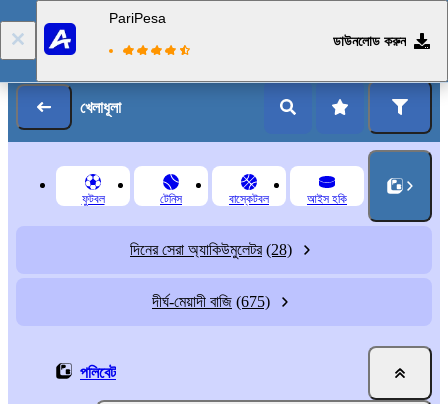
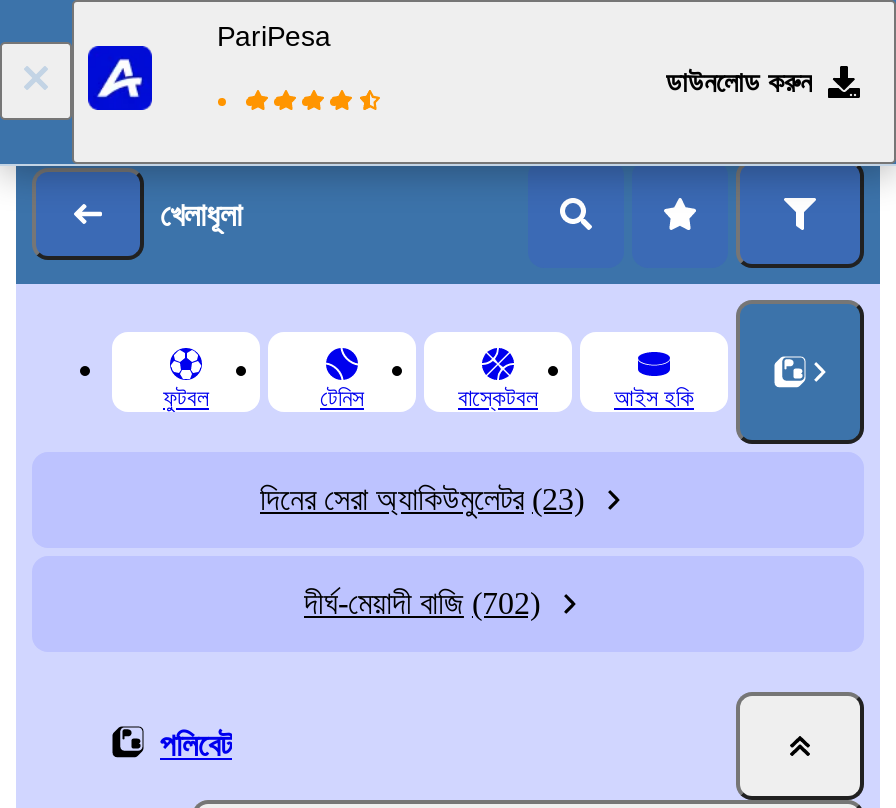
- দিনের সেরা অ্যাকিউমুলেটর (28)
+ দিনের সেরা অ্যাকিউমুলেটর (23)

- দীর্ঘ-মেয়াদী বাজি (675)
+ দীর্ঘ-মেয়াদী বাজি (702)
